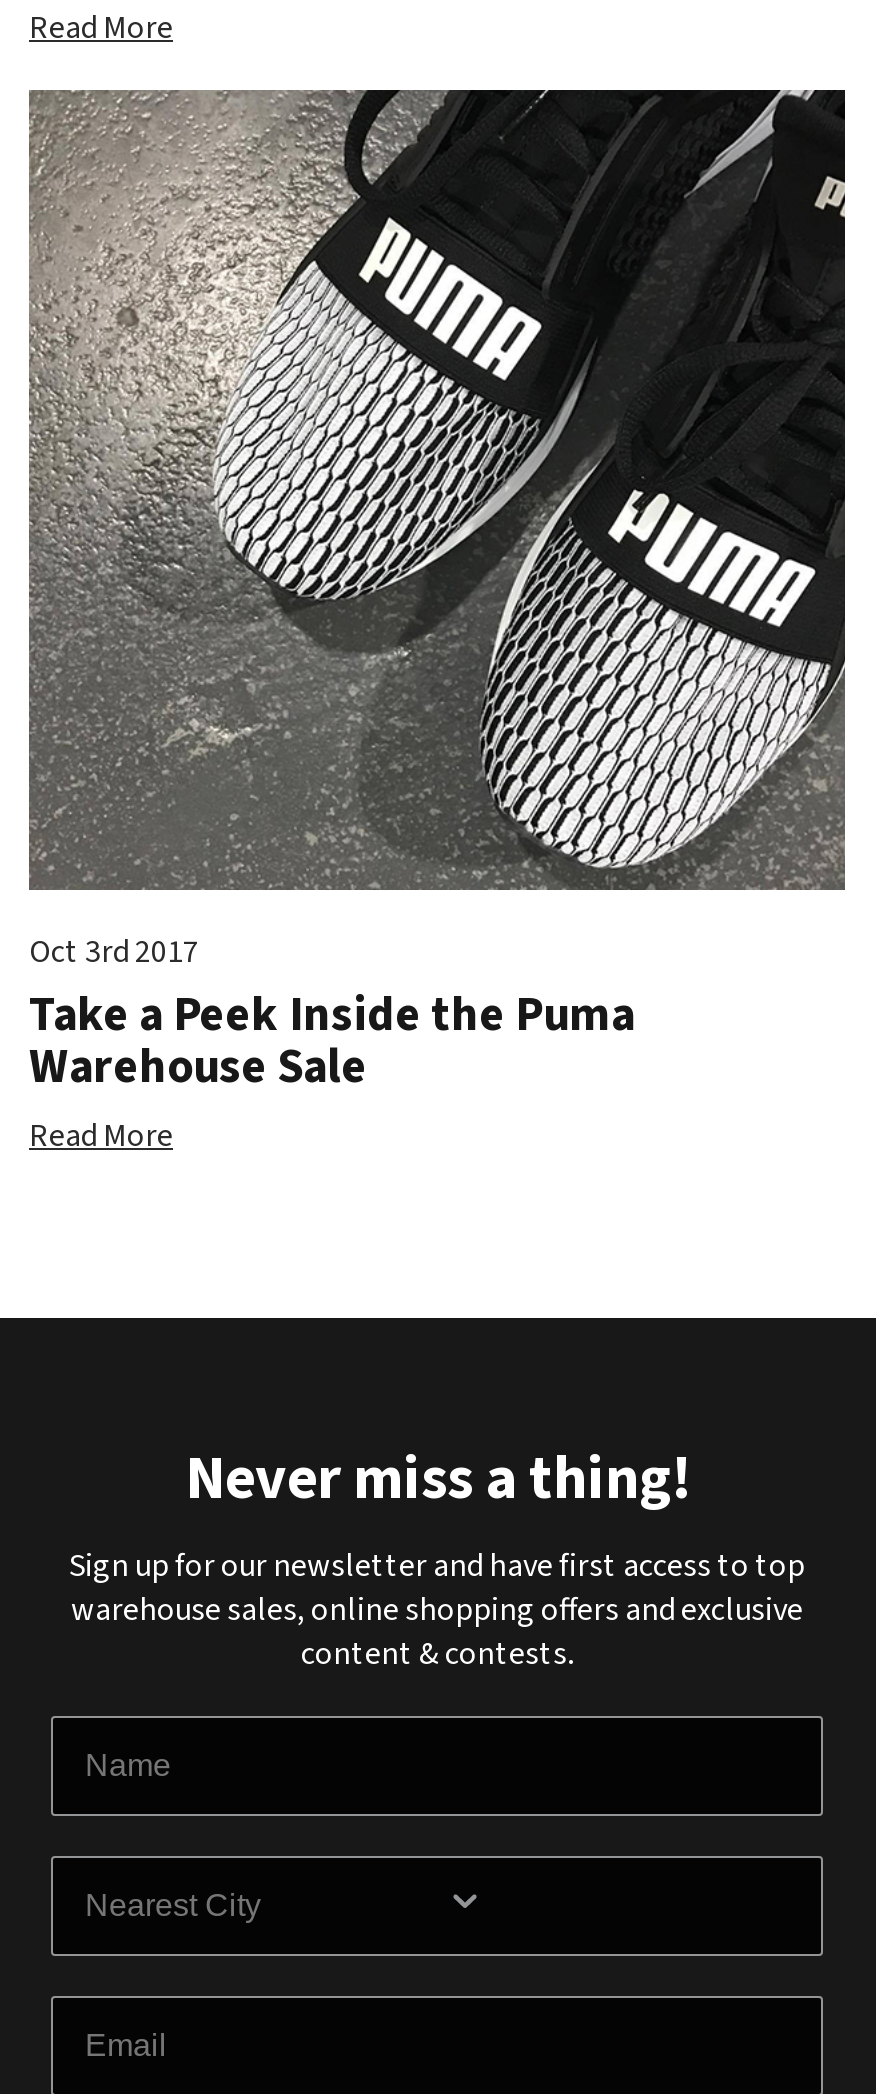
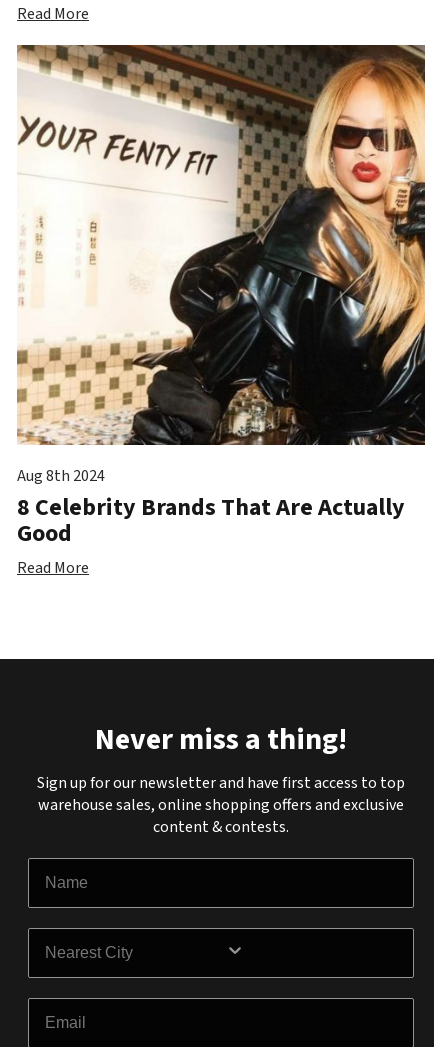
- [image]
- Oct 3rd 2017
- Take a Peek Inside the Puma
- Warehouse Sale
+ [image]
+ Aug 8th 2024
+ 8 Celebrity Brands That Are Actually
+ Good
